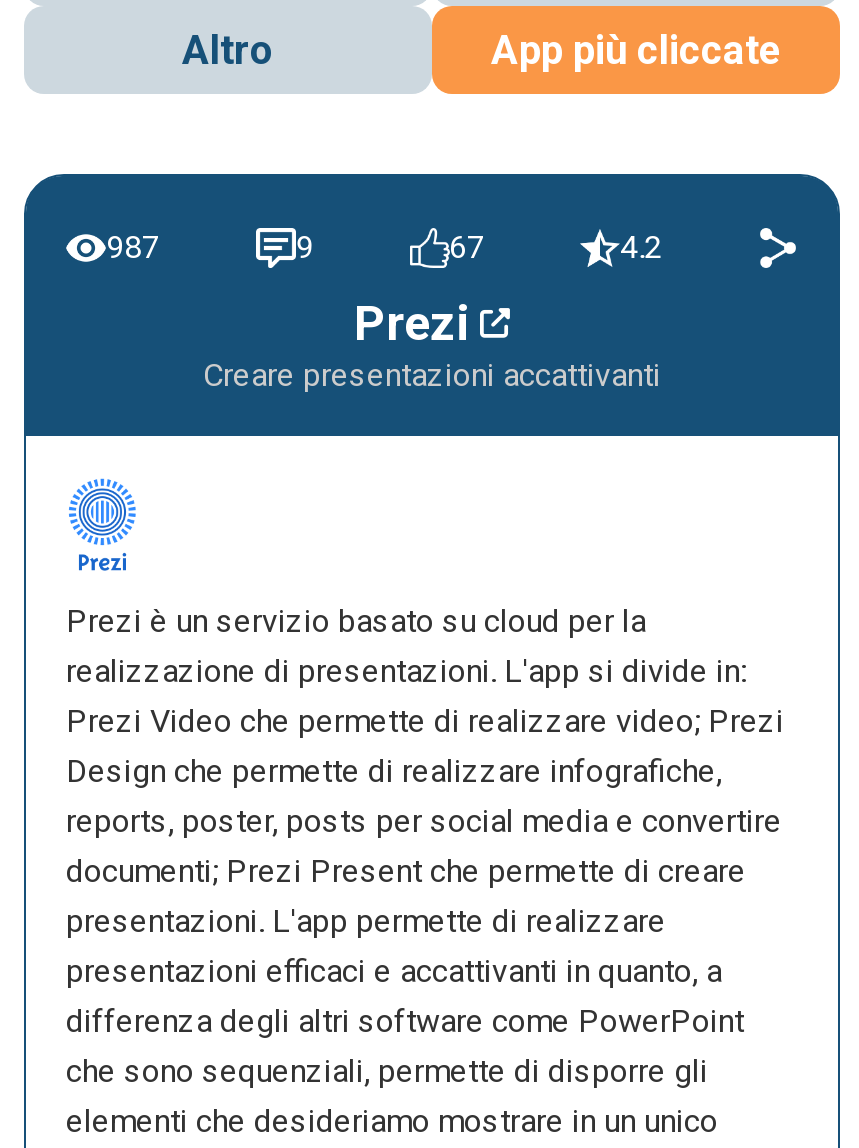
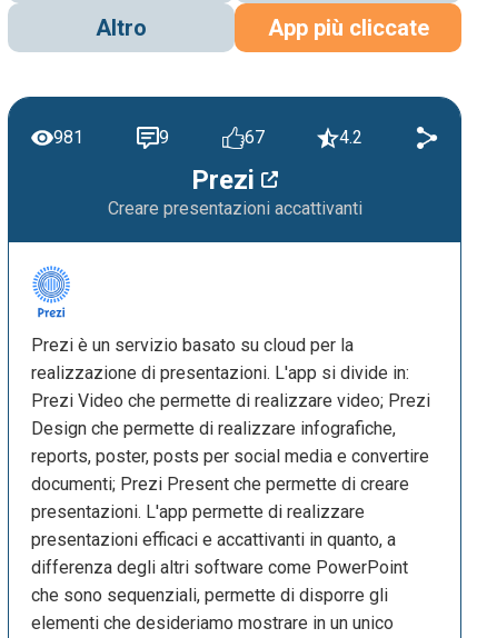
- 987
+ 981
